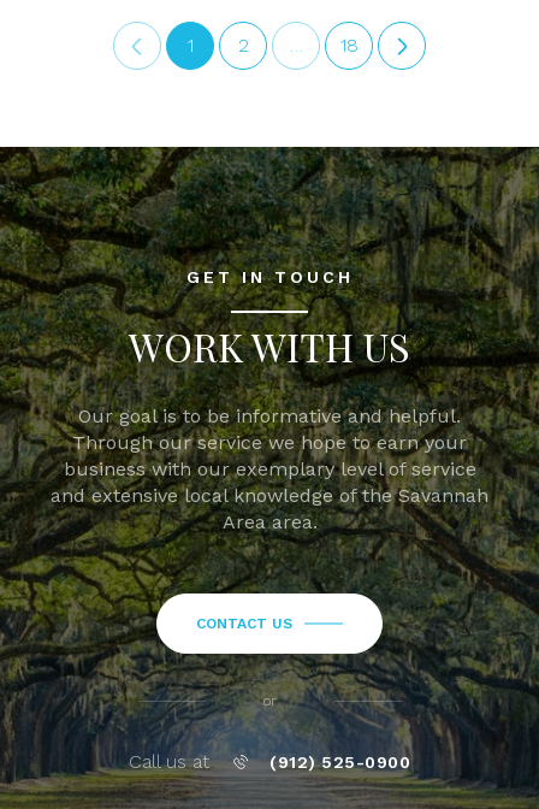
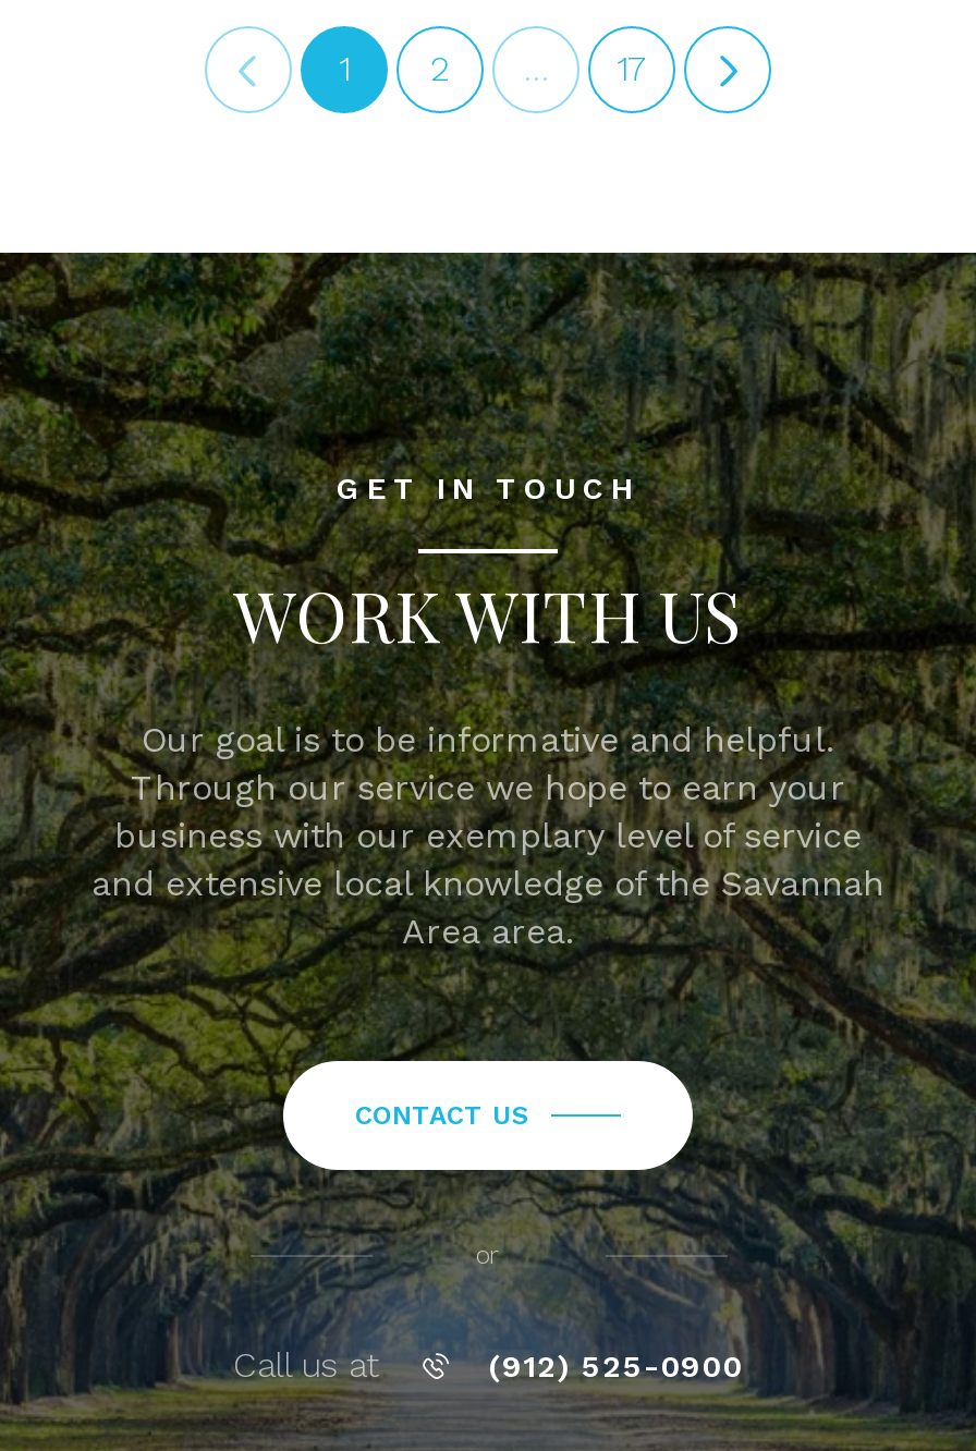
- 18
+ 17
